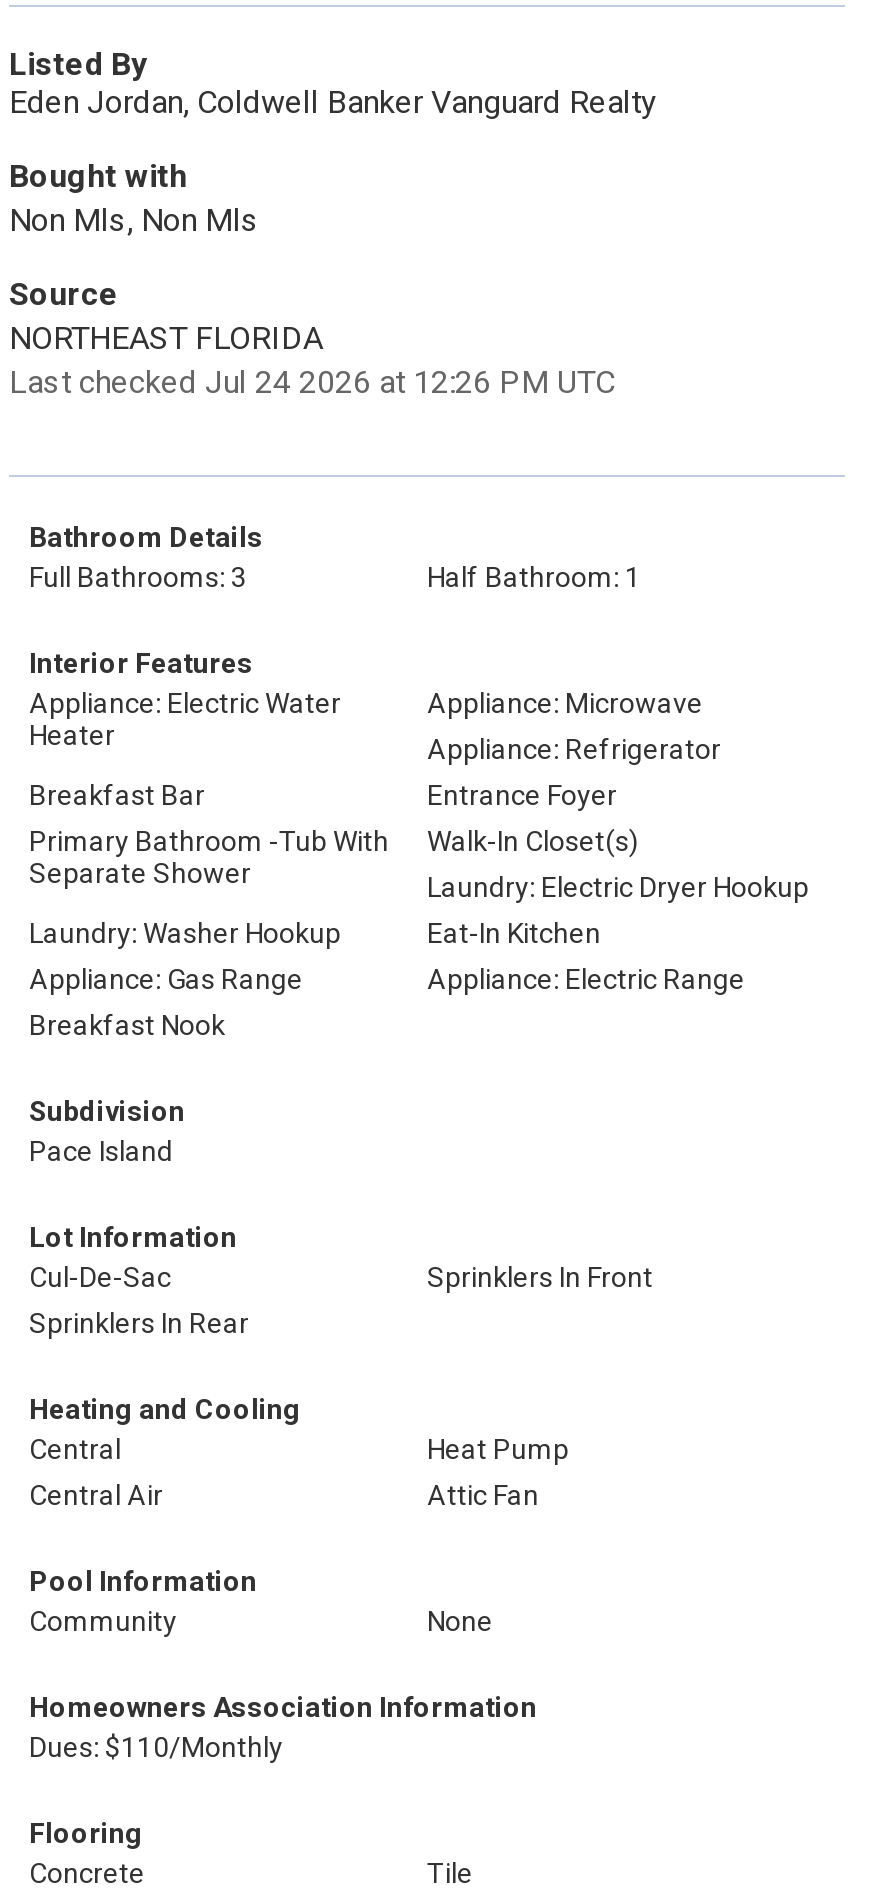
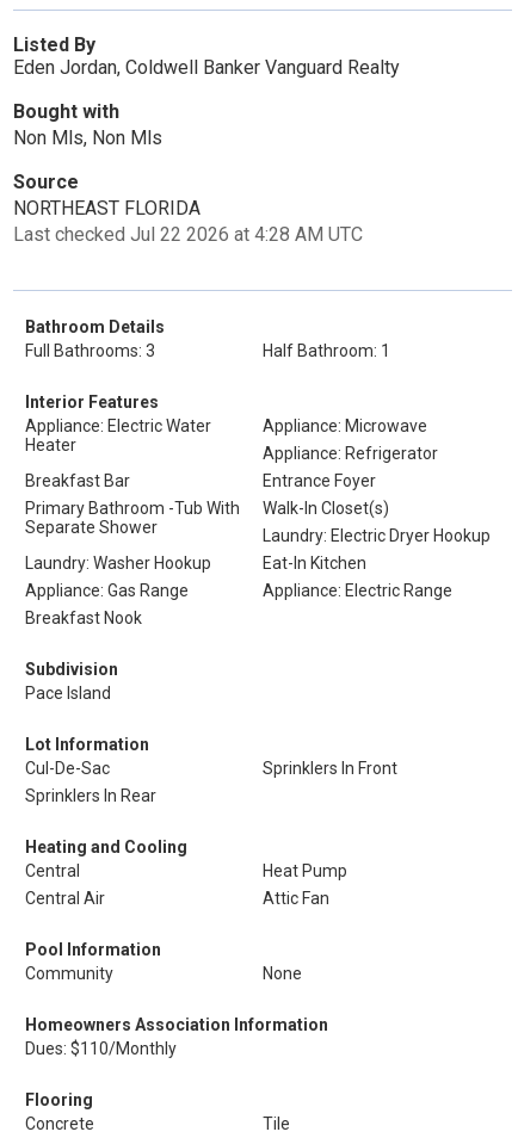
- Last checked Jul 24 2026 at 12:26 PM UTC
+ Last checked Jul 22 2026 at 4:28 AM UTC
